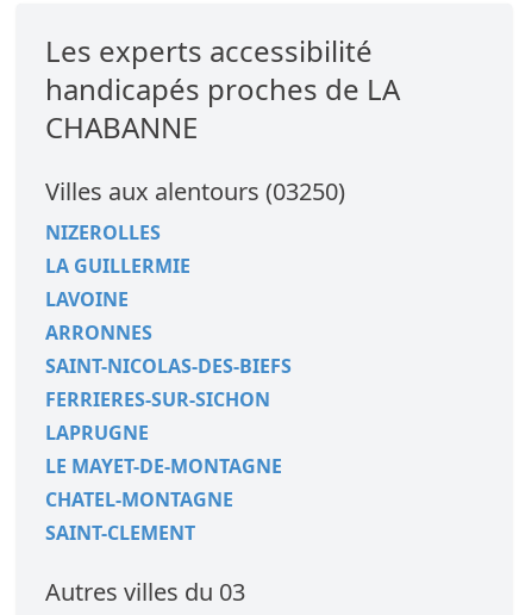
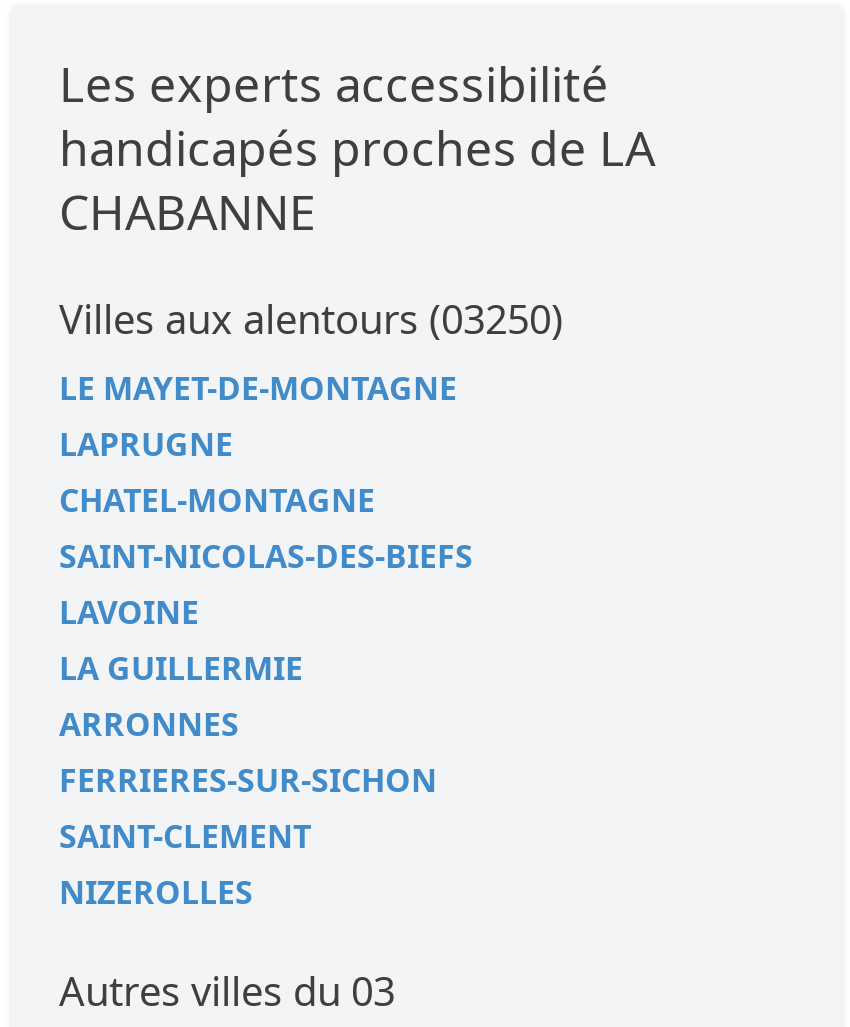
moved down: NIZEROLLES

moved up: LA GUILLERMIE | LAVOINE | ARRONNES | ... | CHATEL-MONTAGNE | SAINT-CLEMENT
